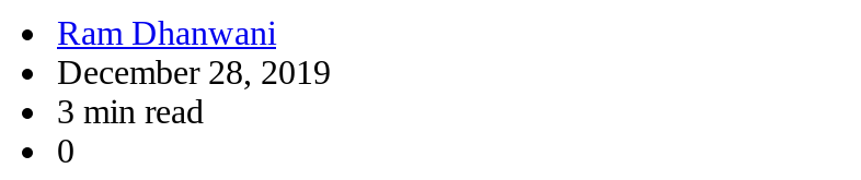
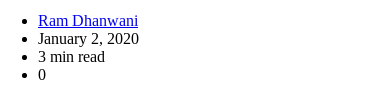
- December 28, 2019
+ January 2, 2020
